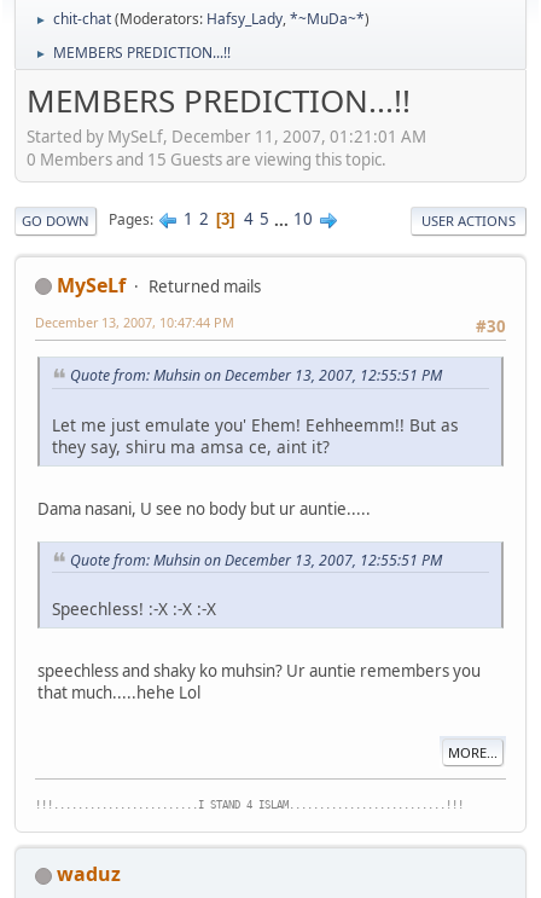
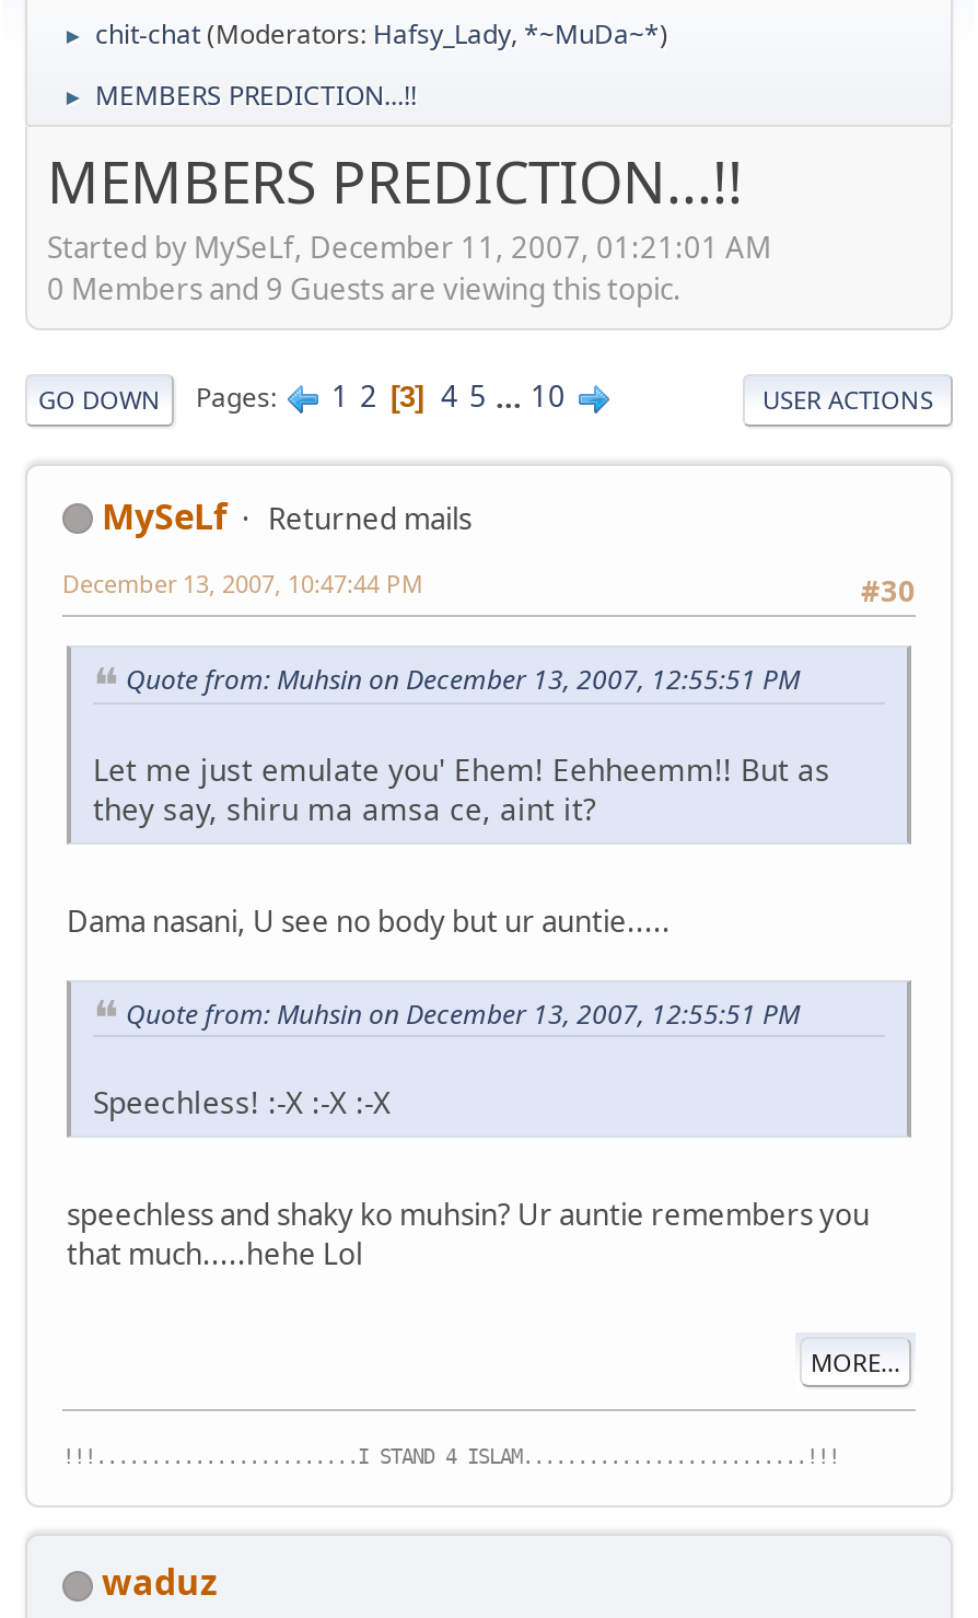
- 0 Members and 15 Guests are viewing this topic.
+ 0 Members and 9 Guests are viewing this topic.
